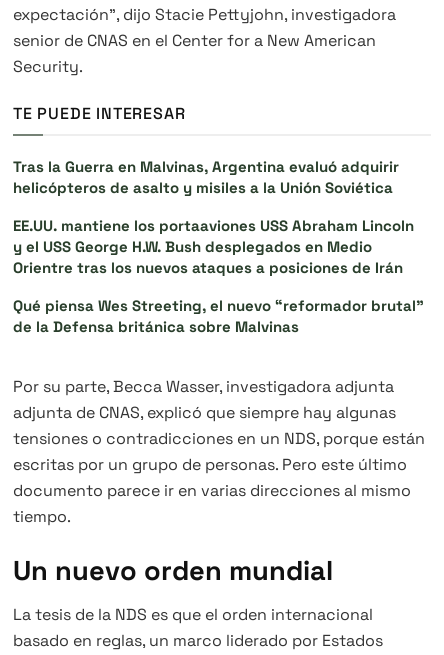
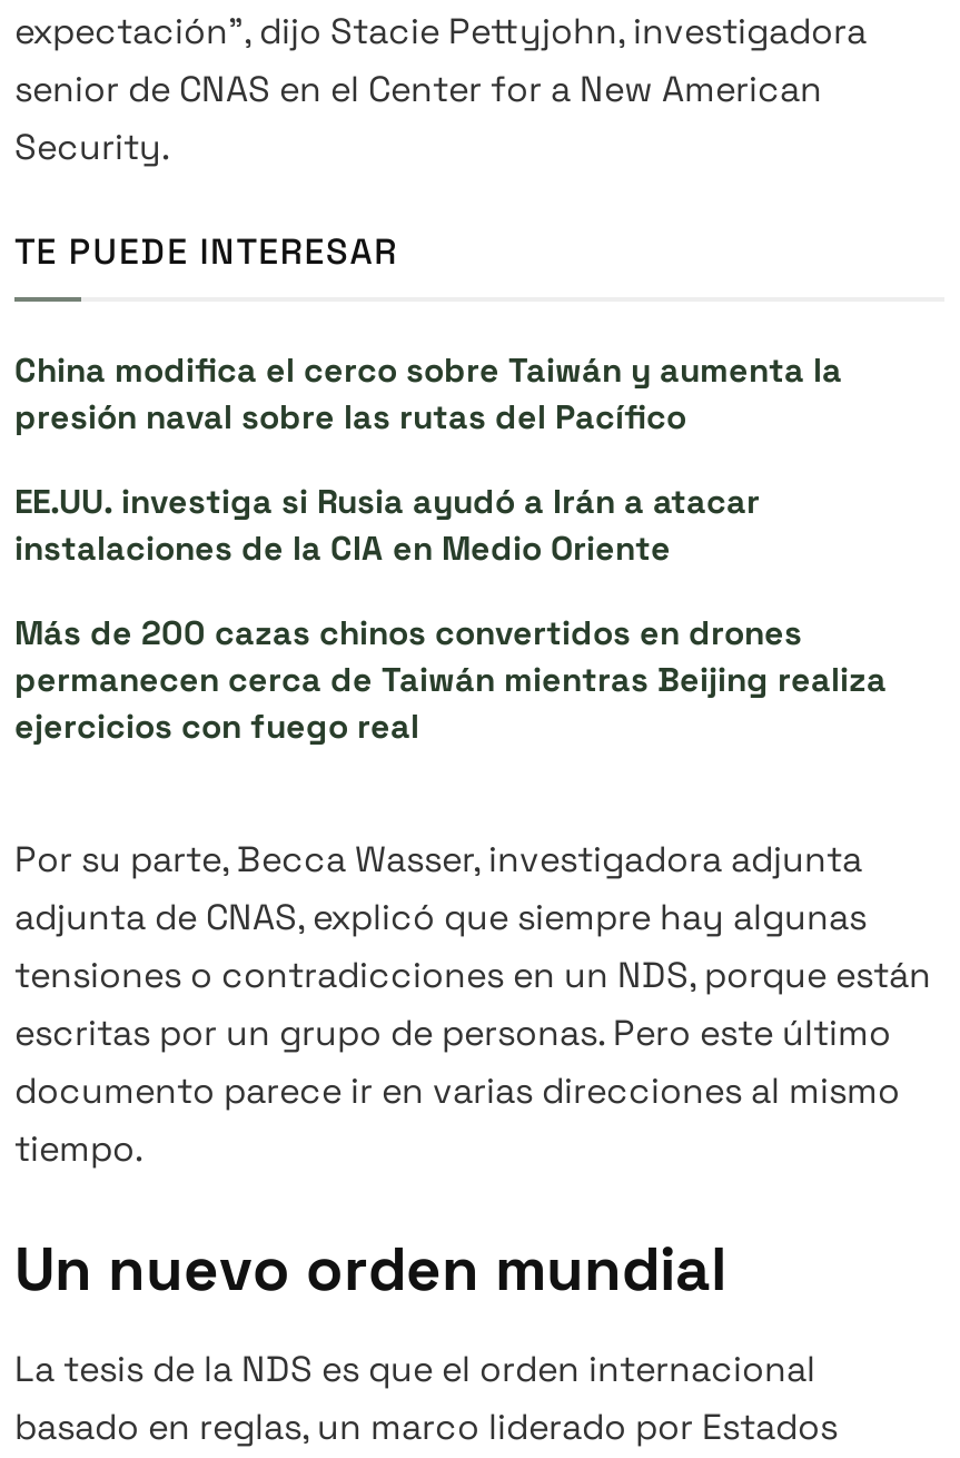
- Tras la Guerra en Malvinas, Argentina evaluó adquirir
- helicópteros de asalto y misiles a la Unión Soviética
+ China modifica el cerco sobre Taiwán y aumenta la
+ presión naval sobre las rutas del Pacífico

- EE.UU. mantiene los portaaviones USS Abraham Lincoln
- y el USS George H.W. Bush desplegados en Medio
- Orientre tras los nuevos ataques a posiciones de Irán
+ EE.UU. investiga si Rusia ayudó a Irán a atacar
+ instalaciones de la CIA en Medio Oriente

- Qué piensa Wes Streeting, el nuevo “reformador brutal”
- de la Defensa británica sobre Malvinas
+ Más de 200 cazas chinos convertidos en drones
+ permanecen cerca de Taiwán mientras Beijing realiza
+ ejercicios con fuego real
